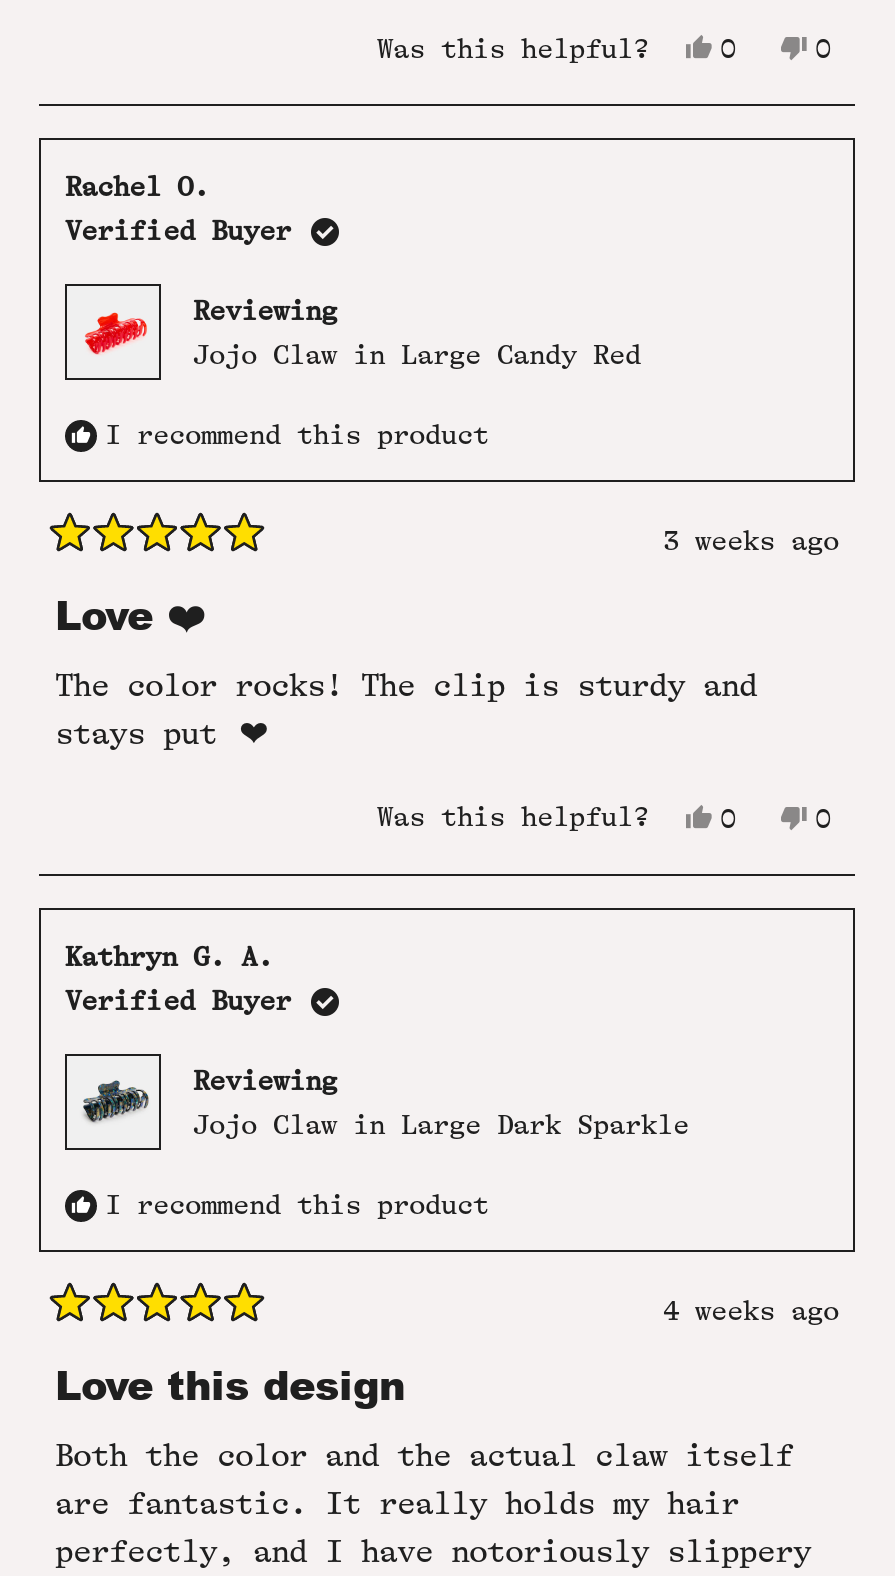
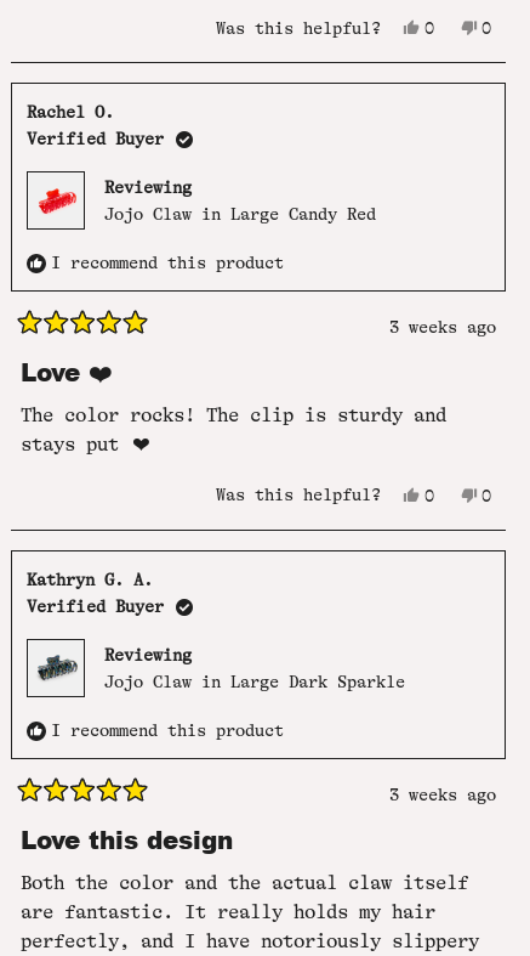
- 4 weeks ago
+ 3 weeks ago
